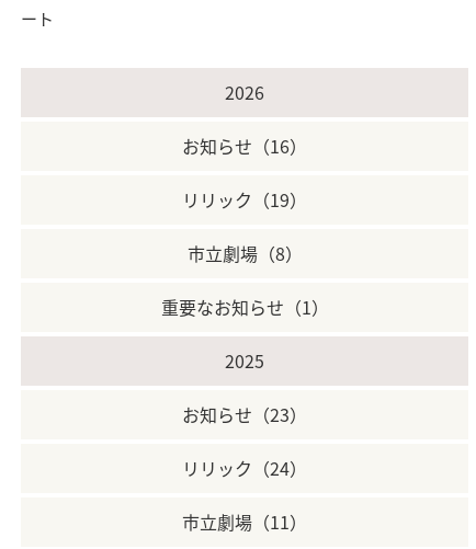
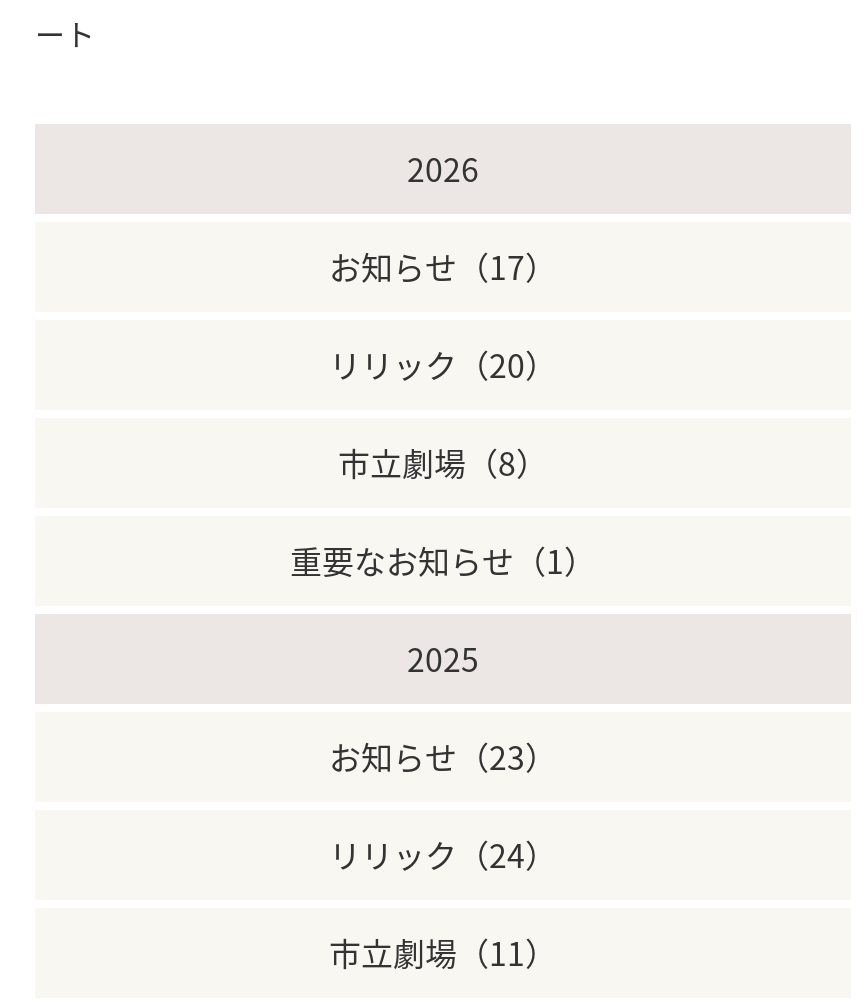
- お知らせ（16）
+ お知らせ（17）

- リリック（19）
+ リリック（20）
